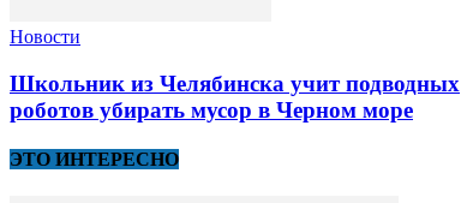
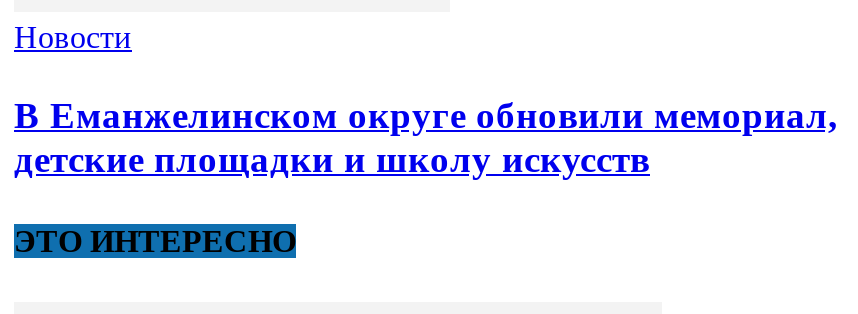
- Школьник из Челябинска учит подводных
- роботов убирать мусор в Черном море
+ В Еманжелинском округе обновили мемориал,
+ детские площадки и школу искусств
